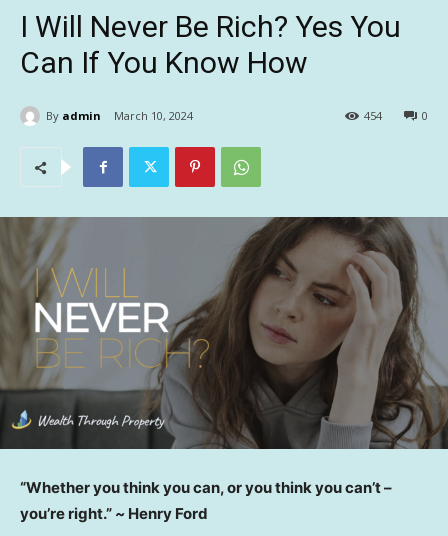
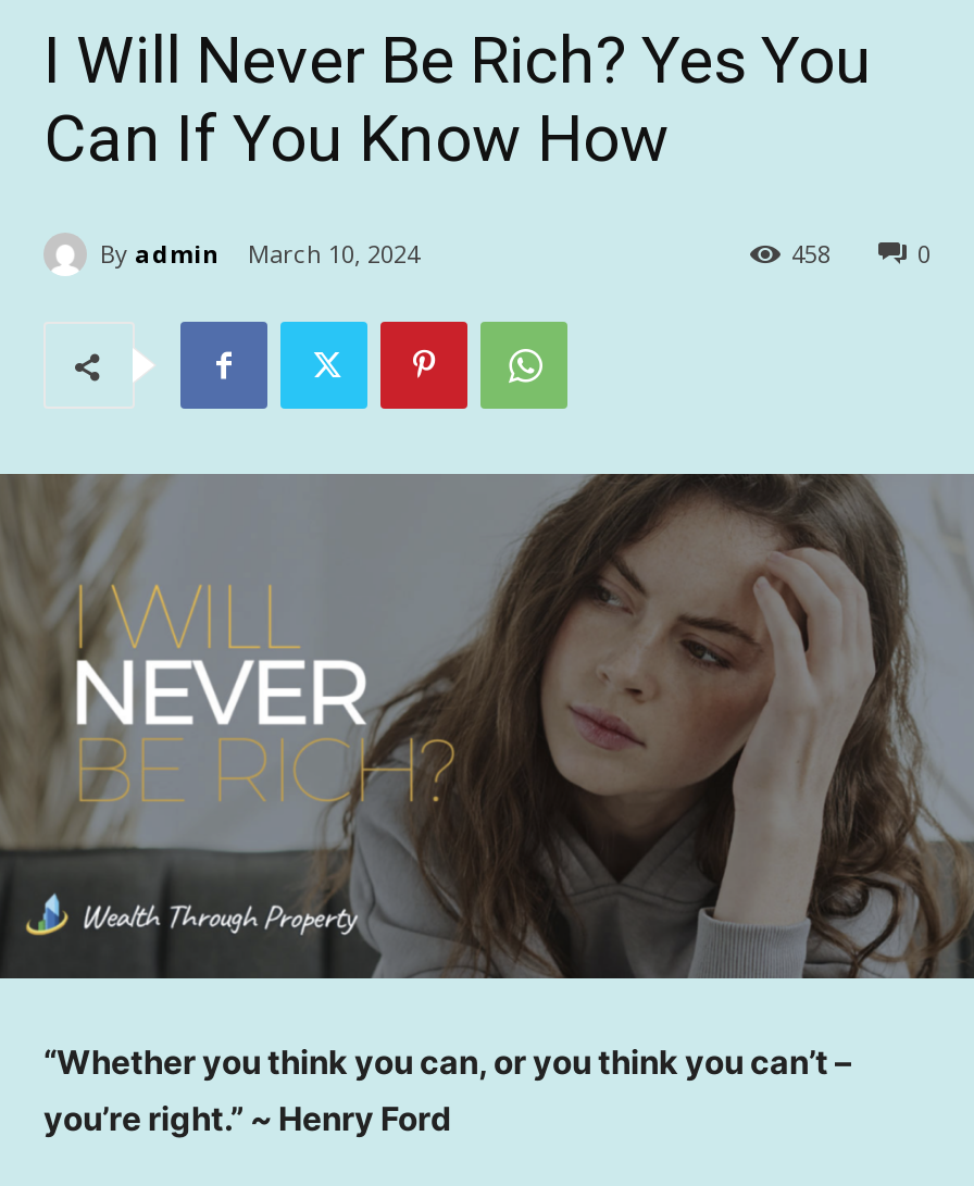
- 454
+ 458
